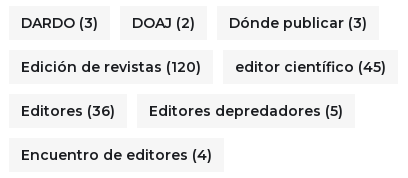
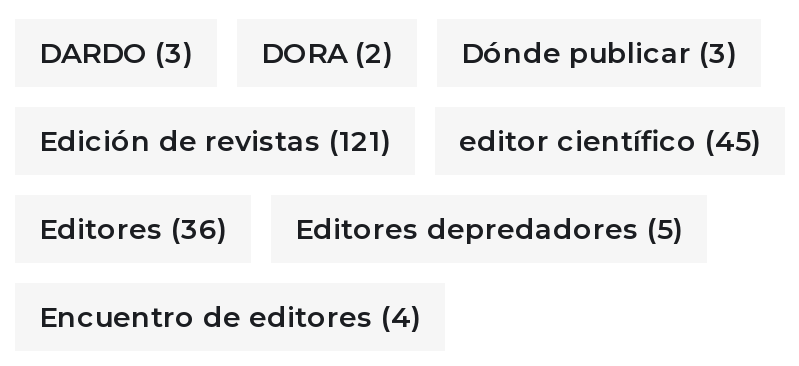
- DARDO (3) DOAJ (2) Dónde publicar (3)
+ DARDO (3) DORA (2) Dónde publicar (3)

- Edición de revistas (120)
+ Edición de revistas (121)
